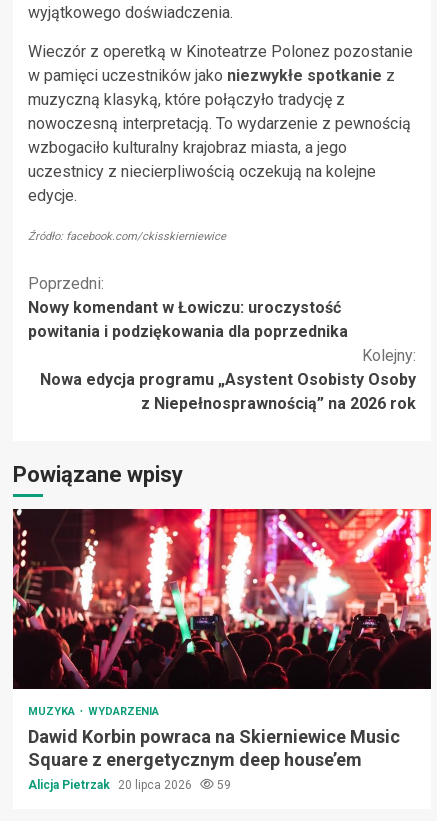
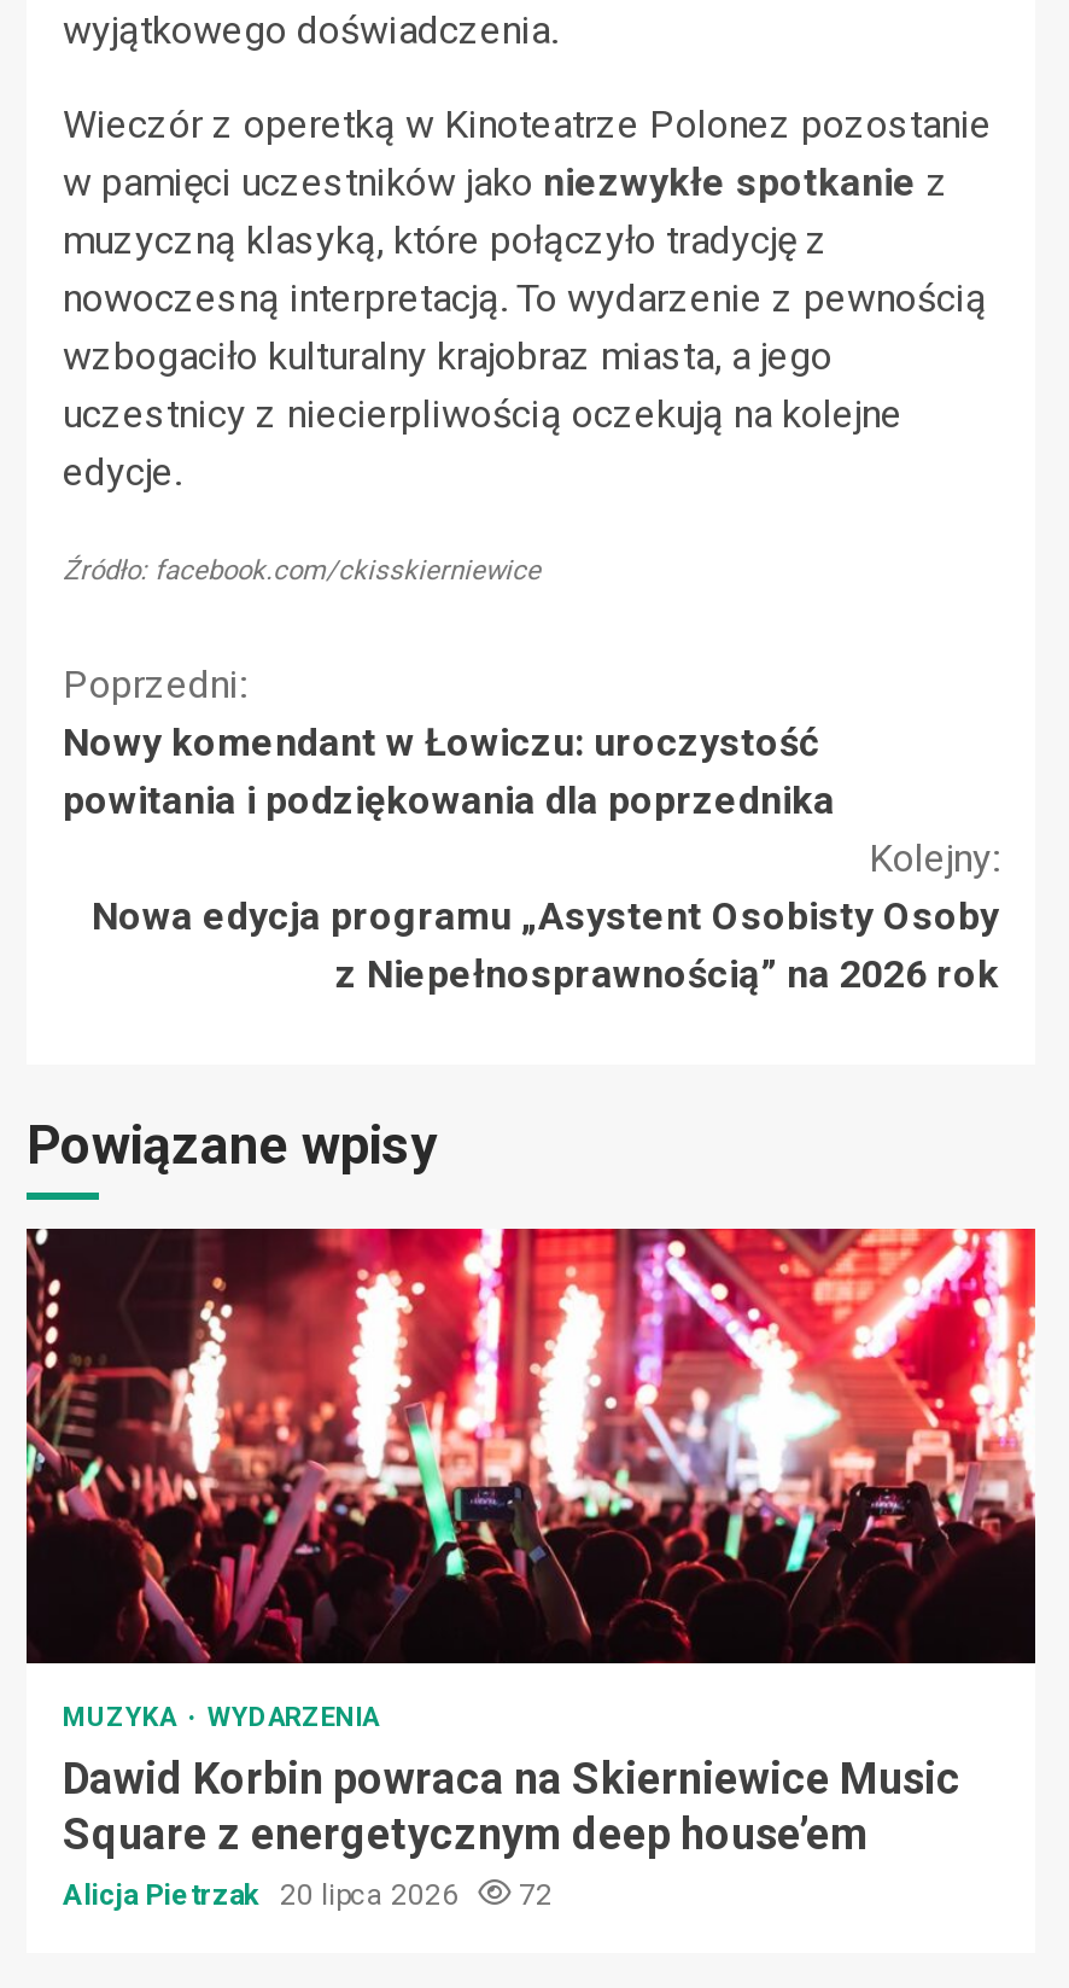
- Alicja Pietrzak 20 lipca 2026 59
+ Alicja Pietrzak 20 lipca 2026 72
